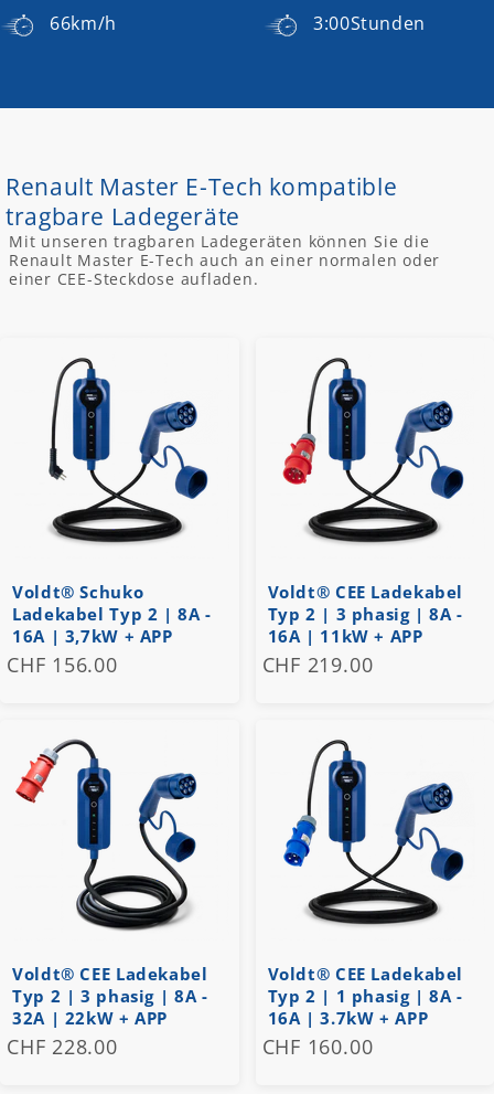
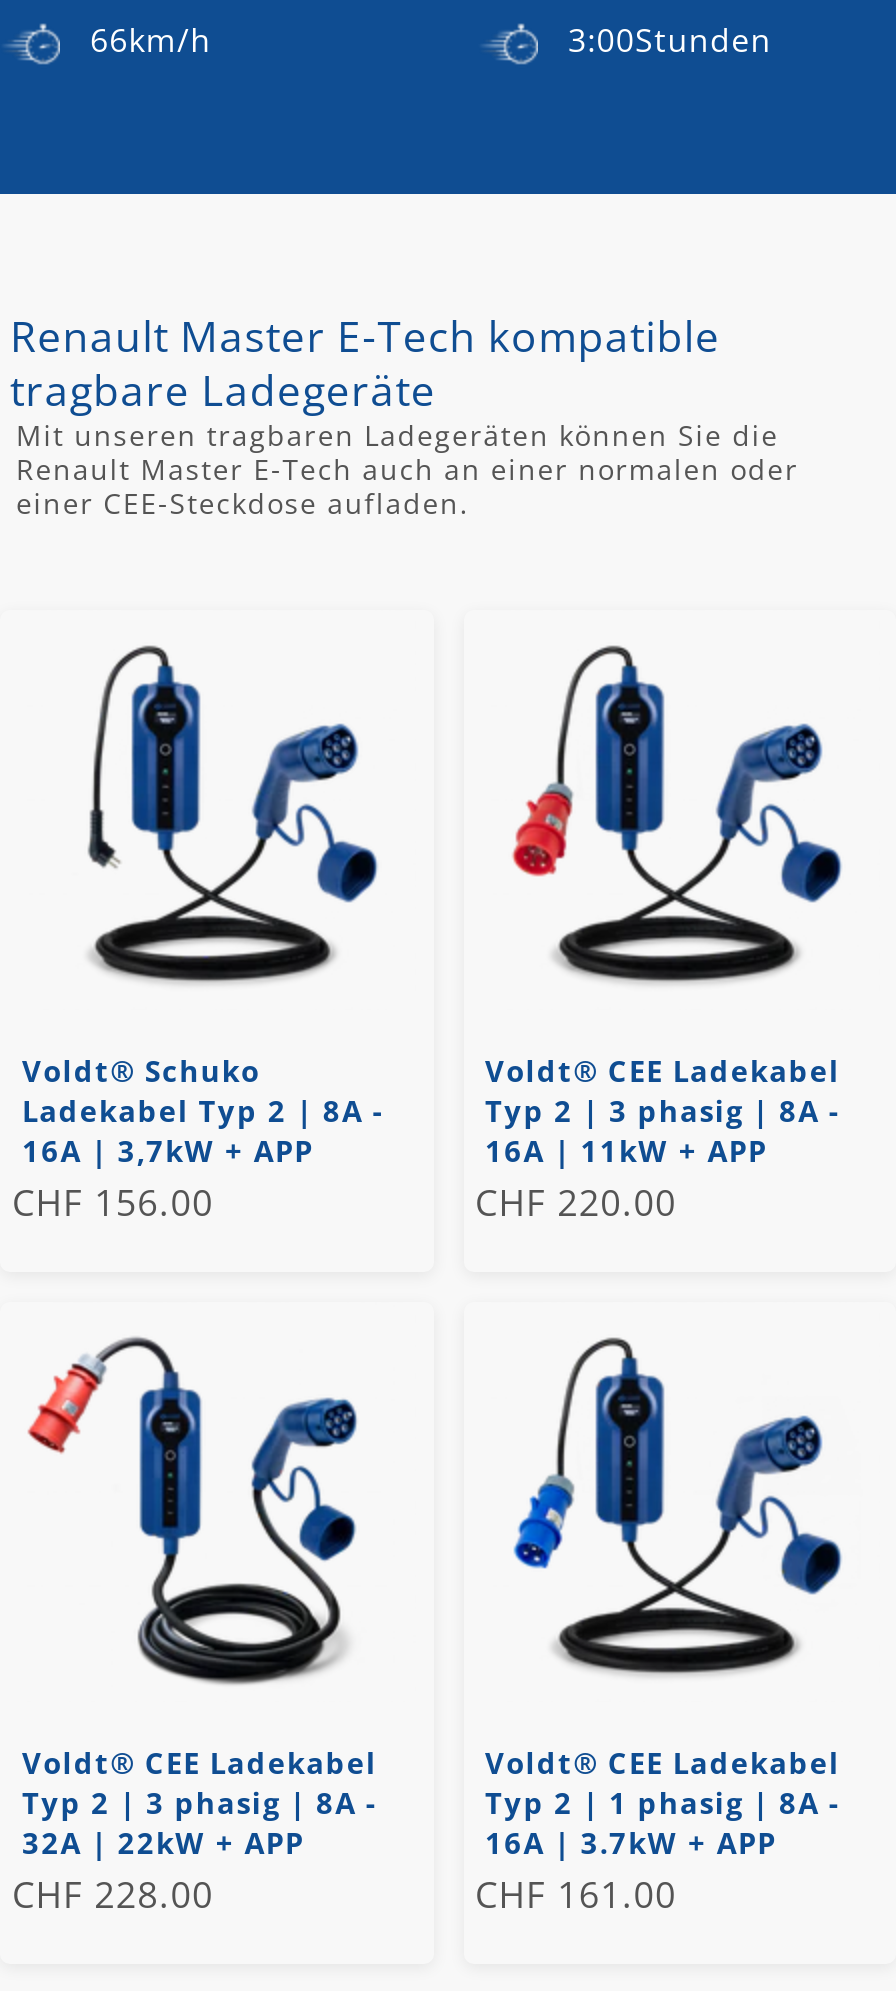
- CHF 219.00
+ CHF 220.00

- CHF 160.00
+ CHF 161.00
